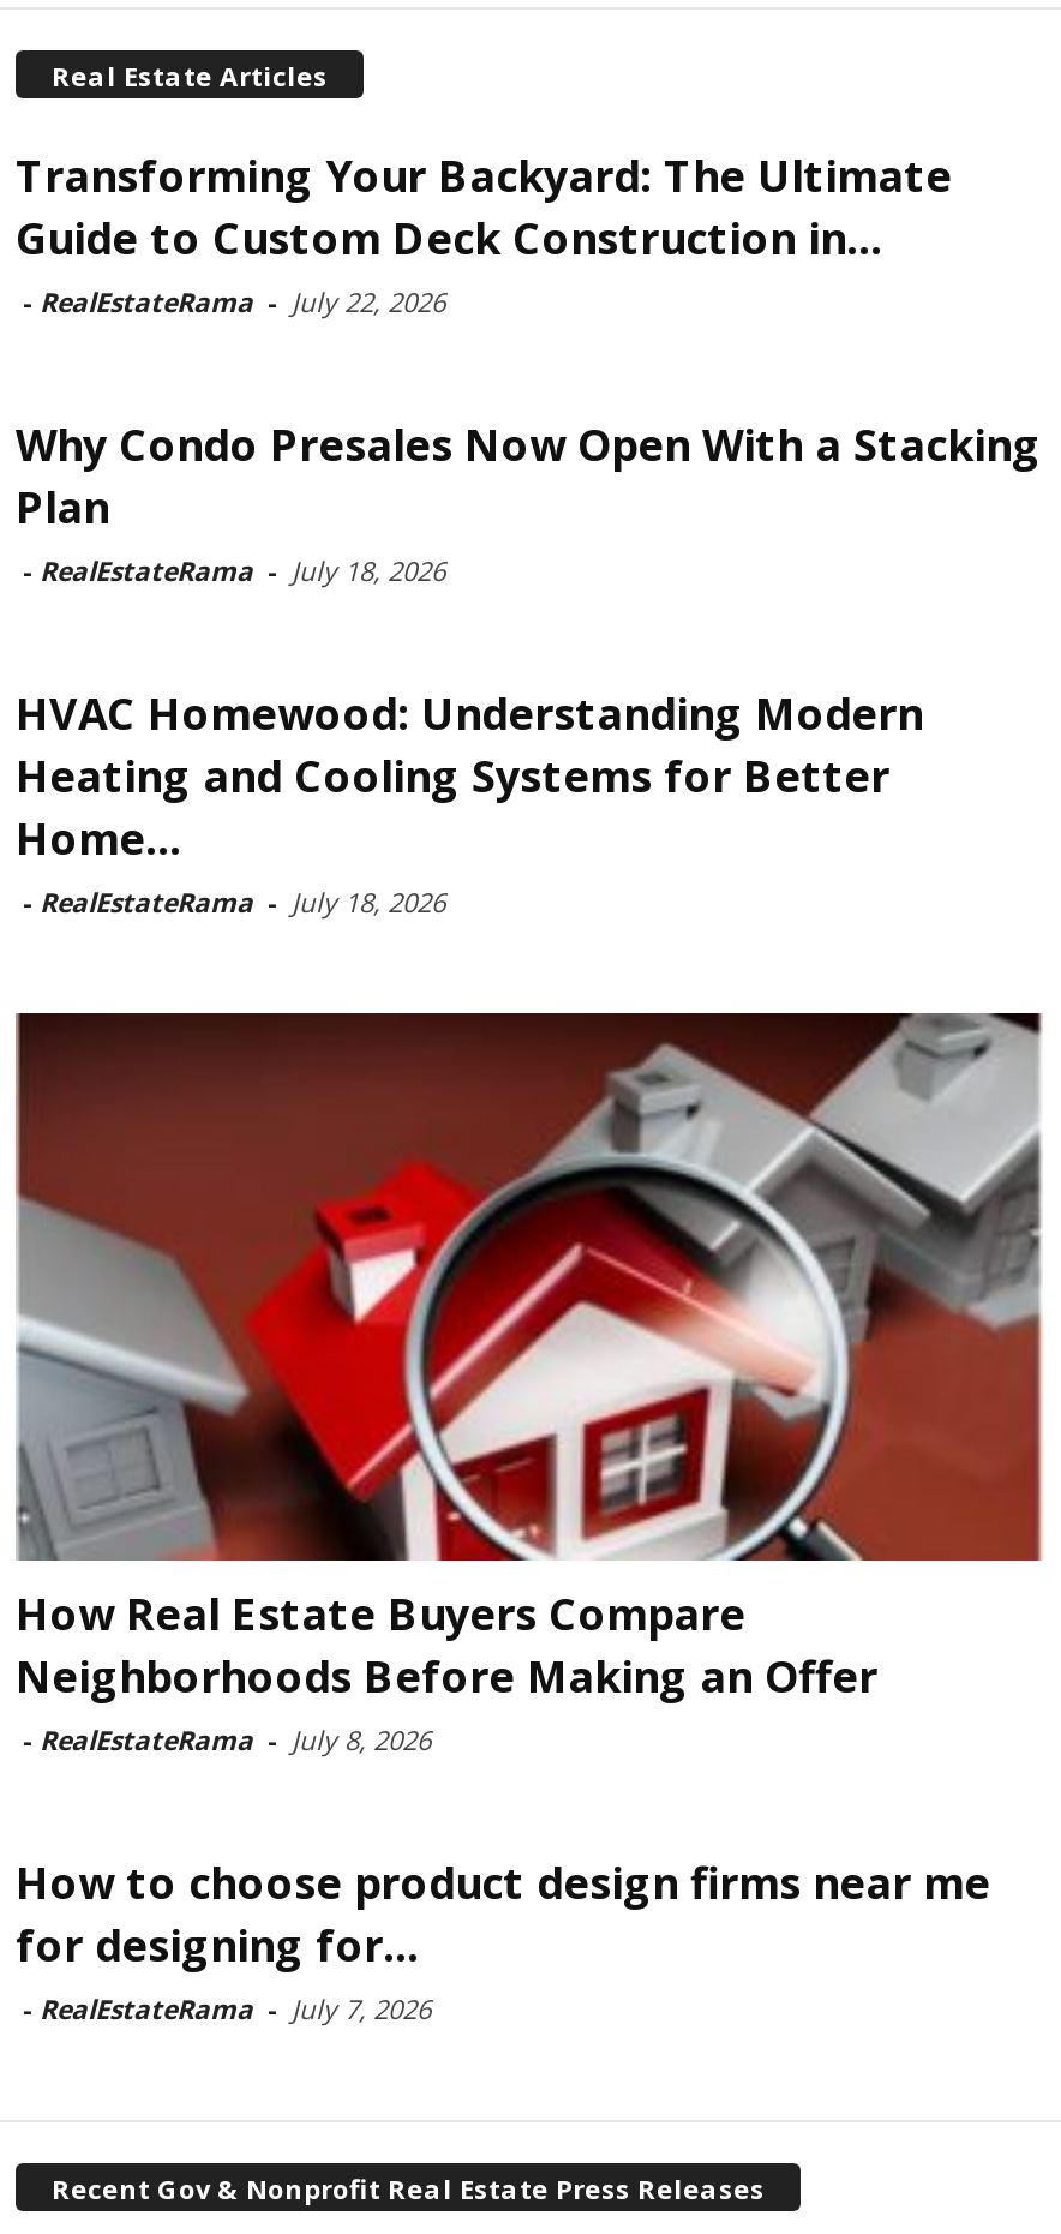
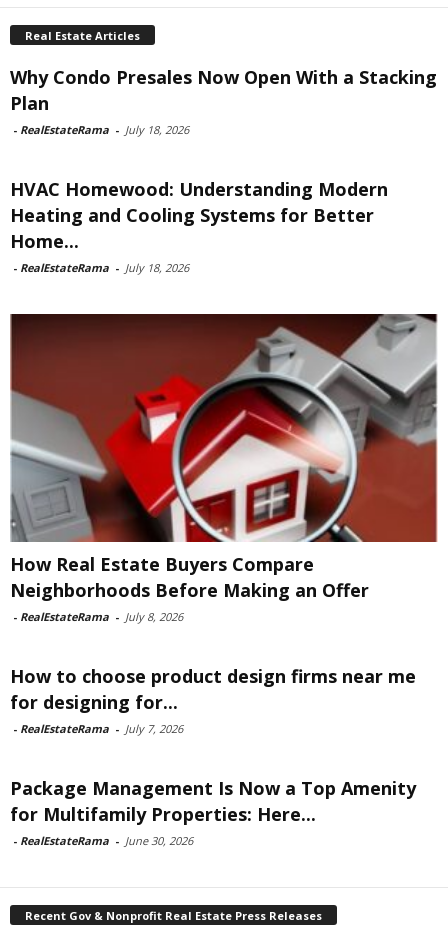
- Transforming Your Backyard: The Ultimate
- Guide to Custom Deck Construction in...
- - RealEstateRama - July 22, 2026

moved up: [image] | Why Condo Presales Now Open With a Stacking | Plan | ... | for designing for... | - RealEstateRama - July 7, 2026

+ Package Management Is Now a Top Amenity
+ for Multifamily Properties: Here...
+ - RealEstateRama - June 30, 2026
